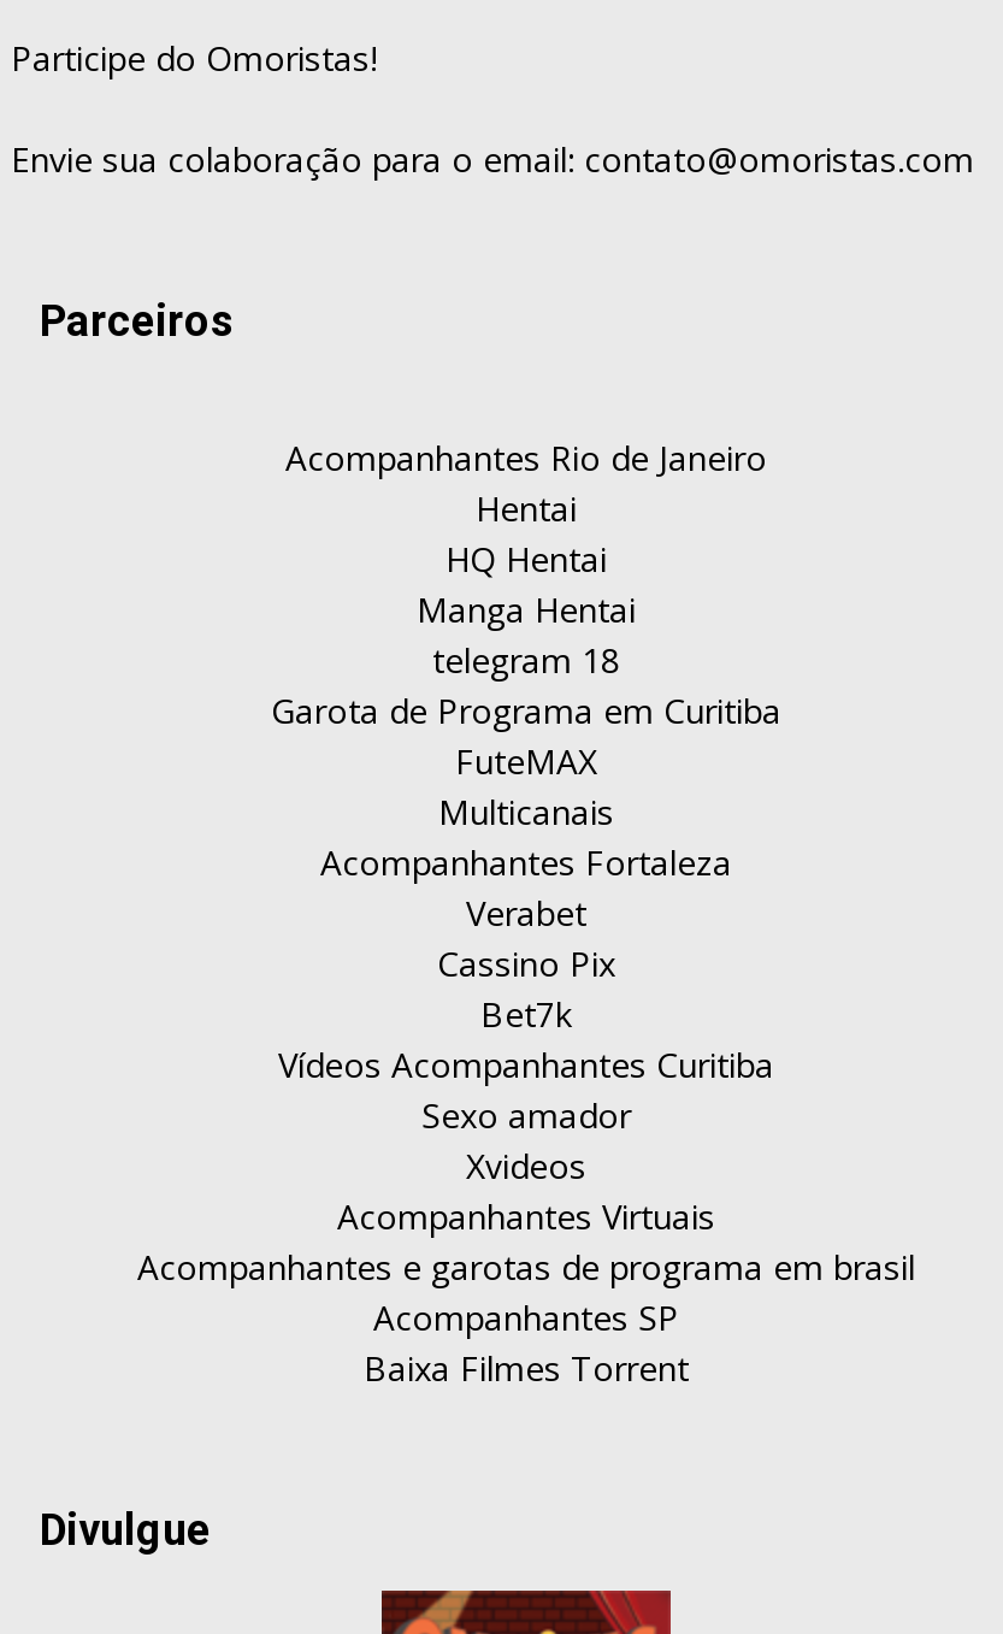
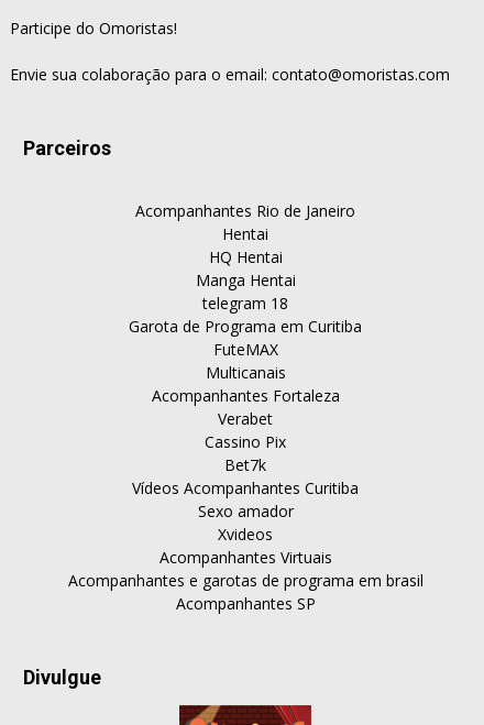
- Baixa Filmes Torrent
